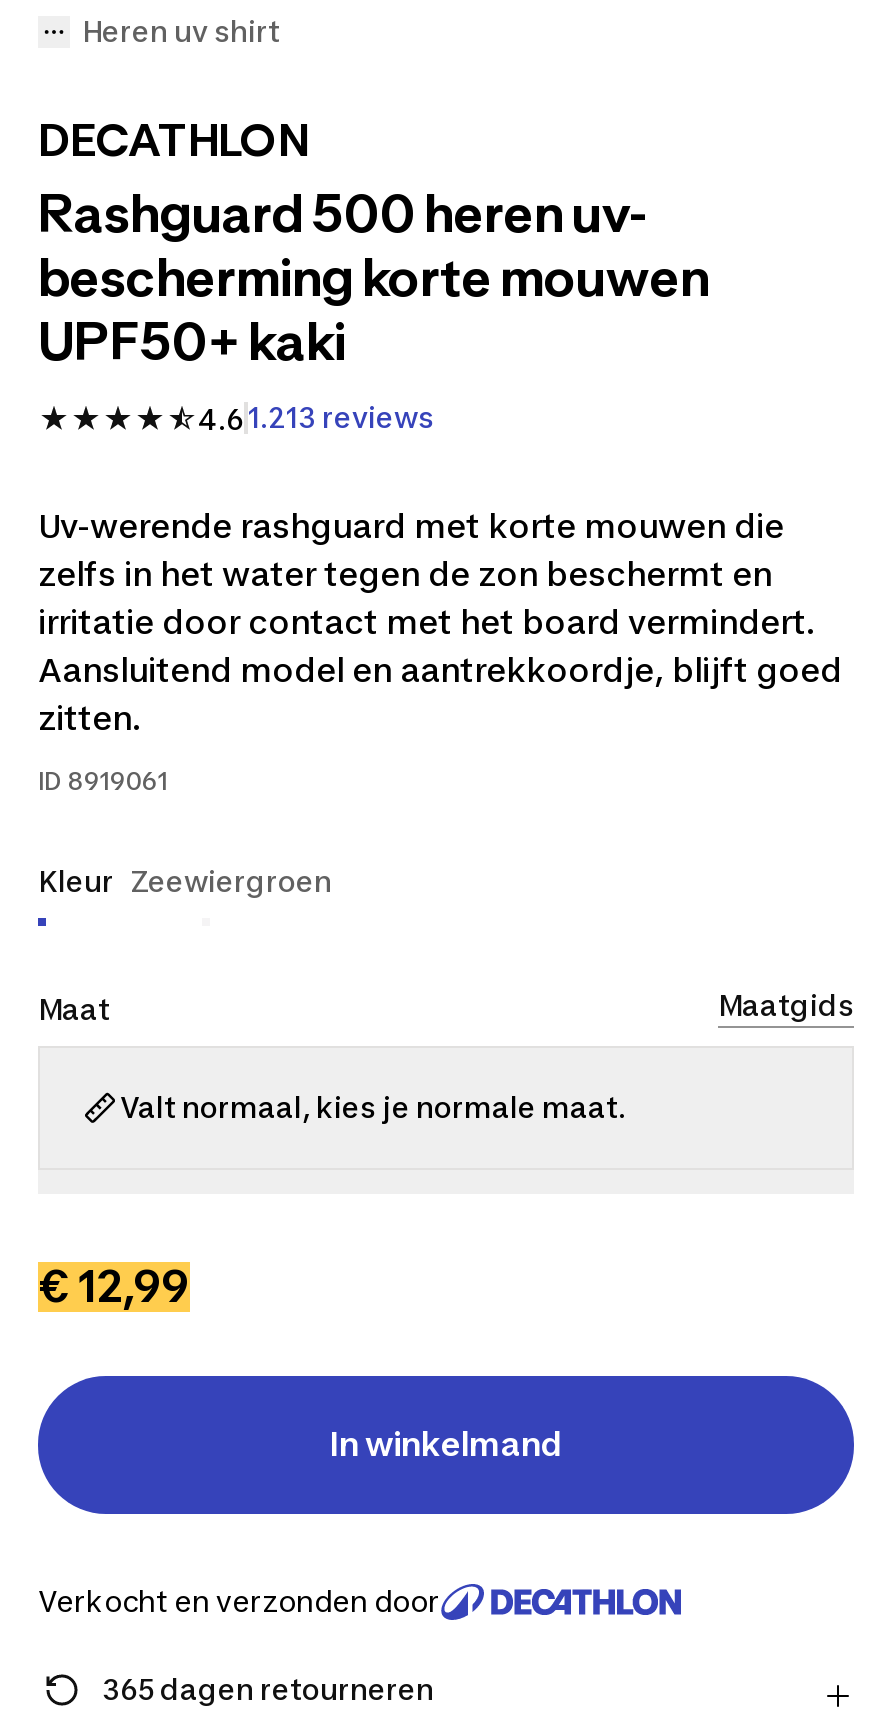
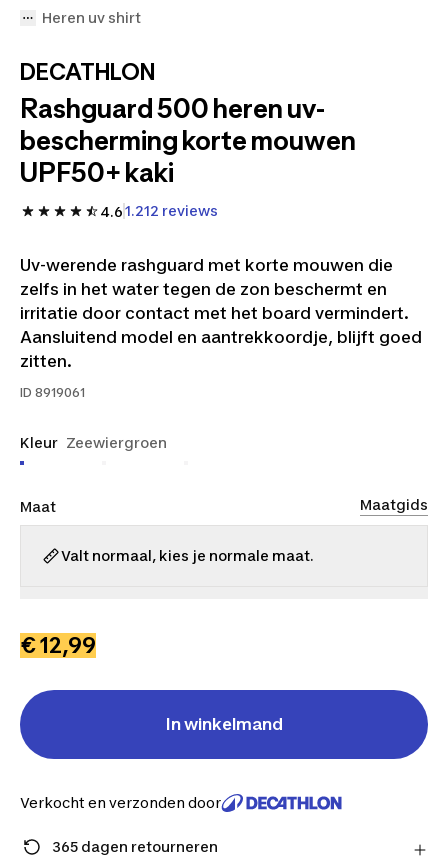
- 4.6 1.213 reviews
+ 4.6 1.212 reviews
